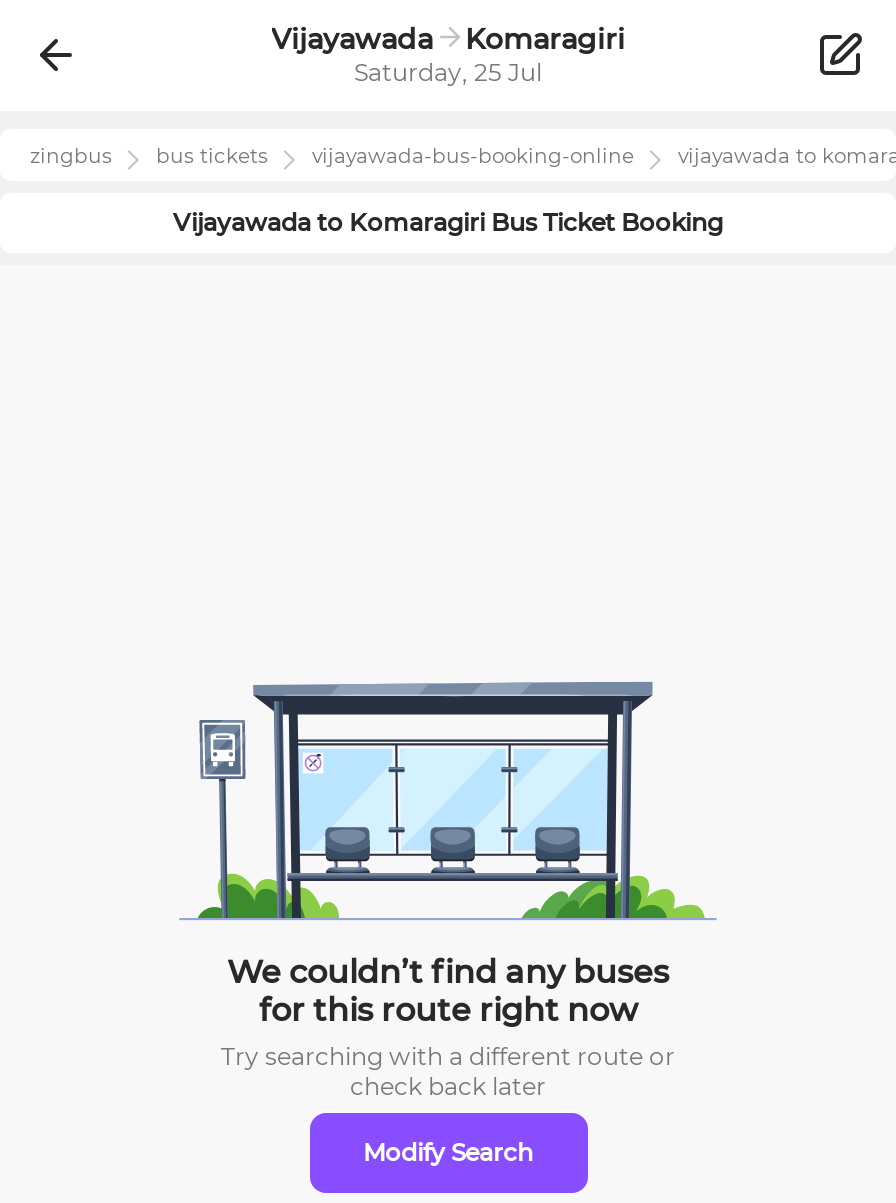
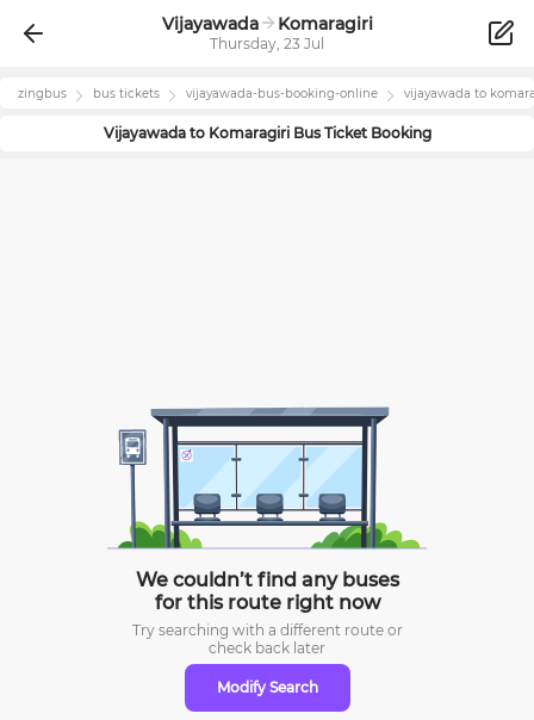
- Saturday, 25 Jul
+ Thursday, 23 Jul
